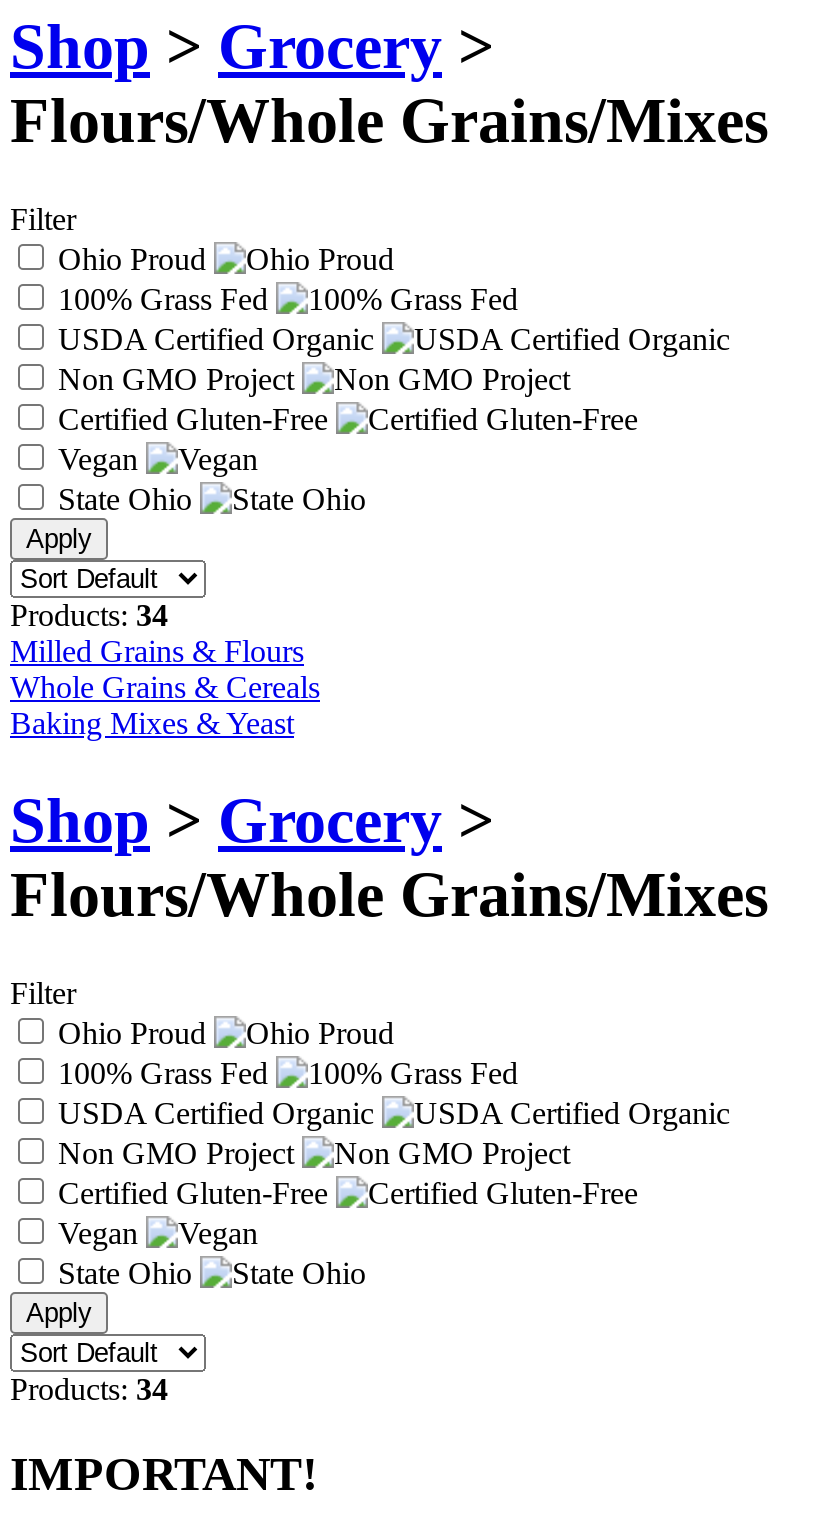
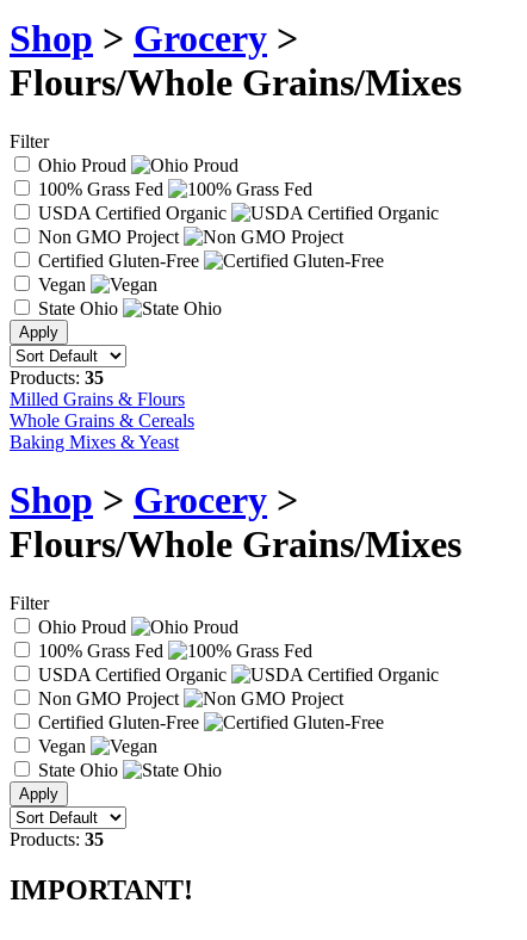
- Products:34
+ Products:35

- Products:34
+ Products:35
